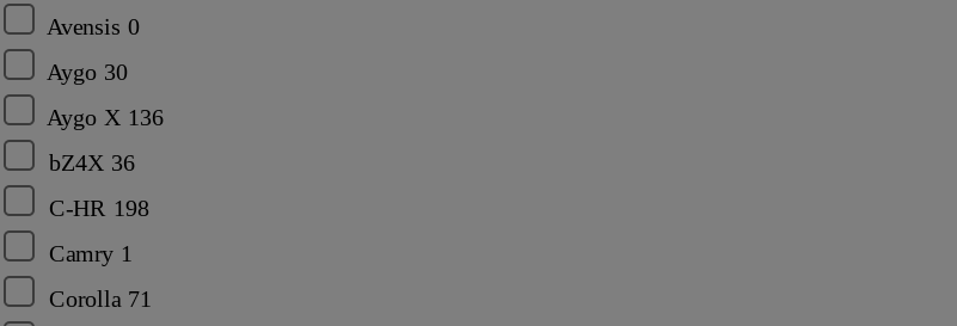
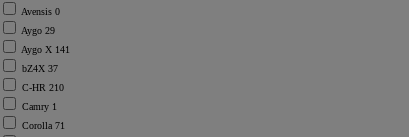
- Aygo 30
+ Aygo 29

- Aygo X 136
+ Aygo X 141

- bZ4X 36
+ bZ4X 37

- C-HR 198
+ C-HR 210
